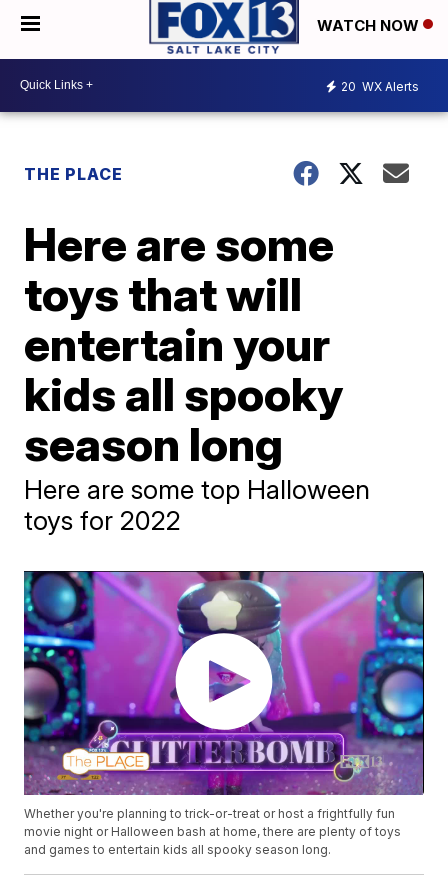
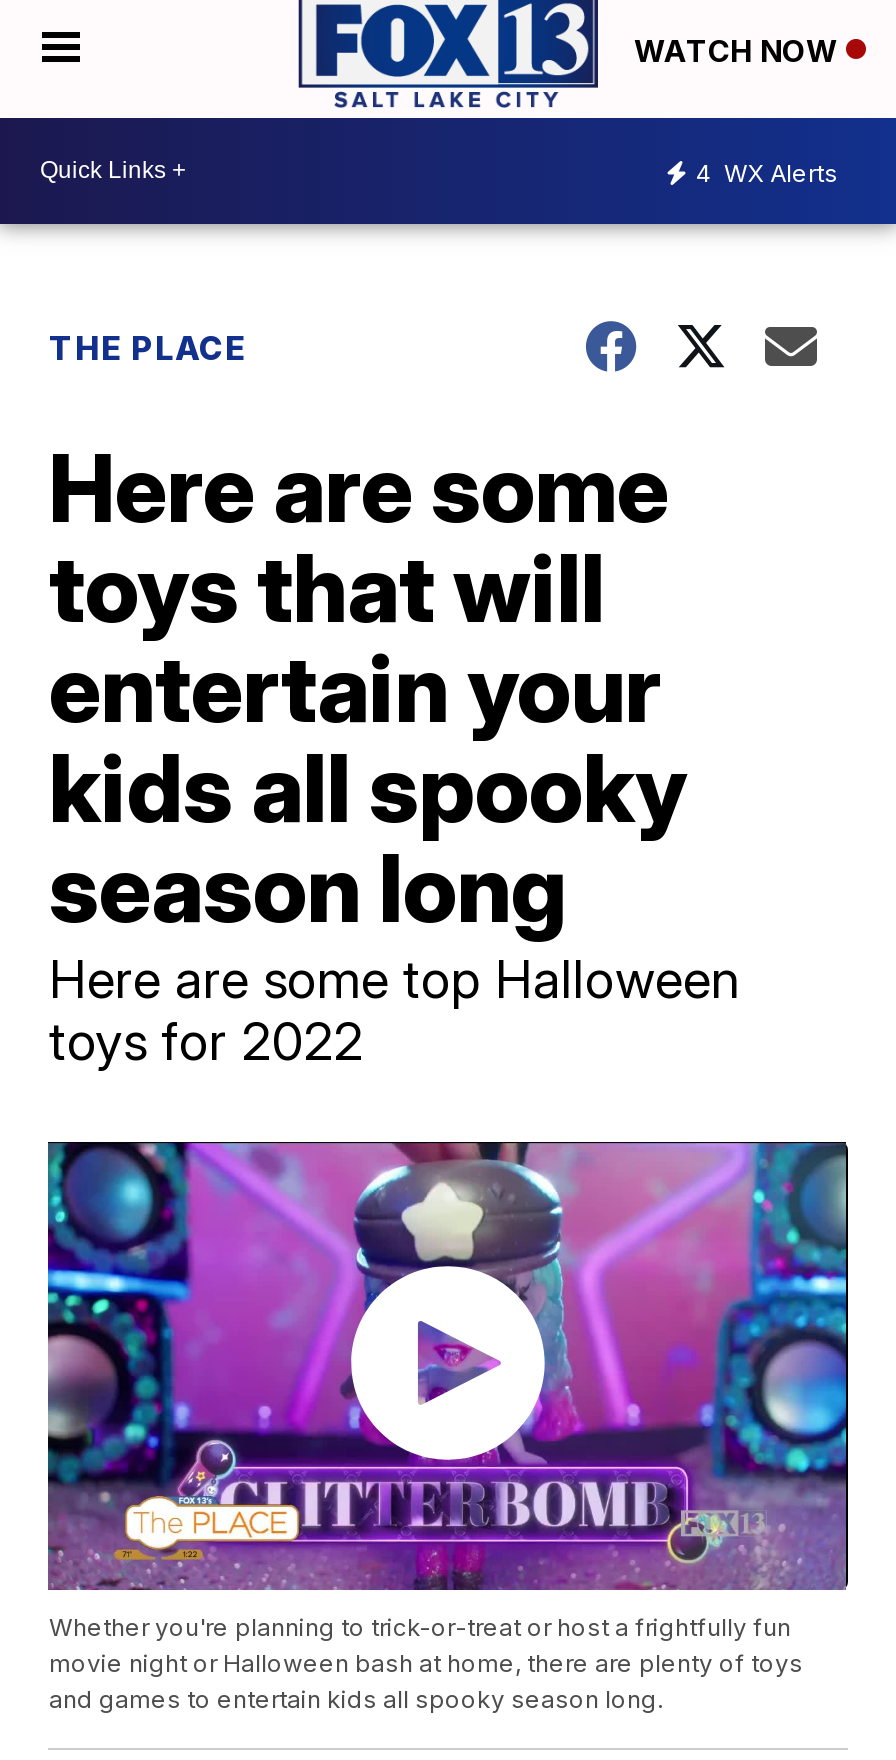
- 20 WX Alerts
+ 4 WX Alerts
